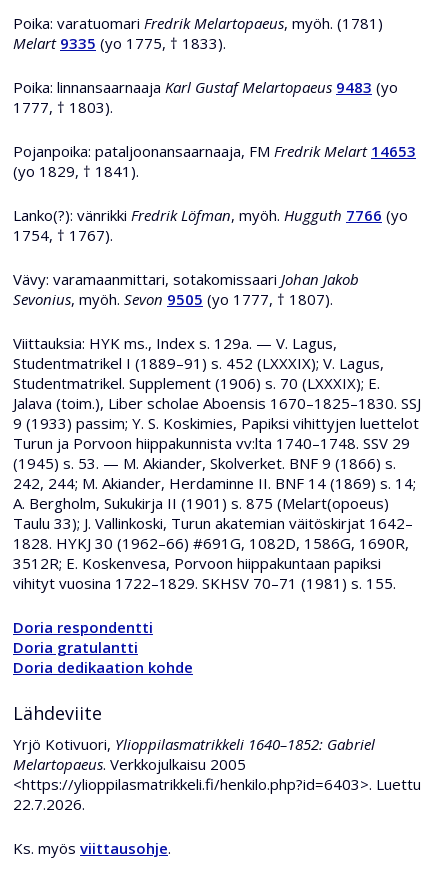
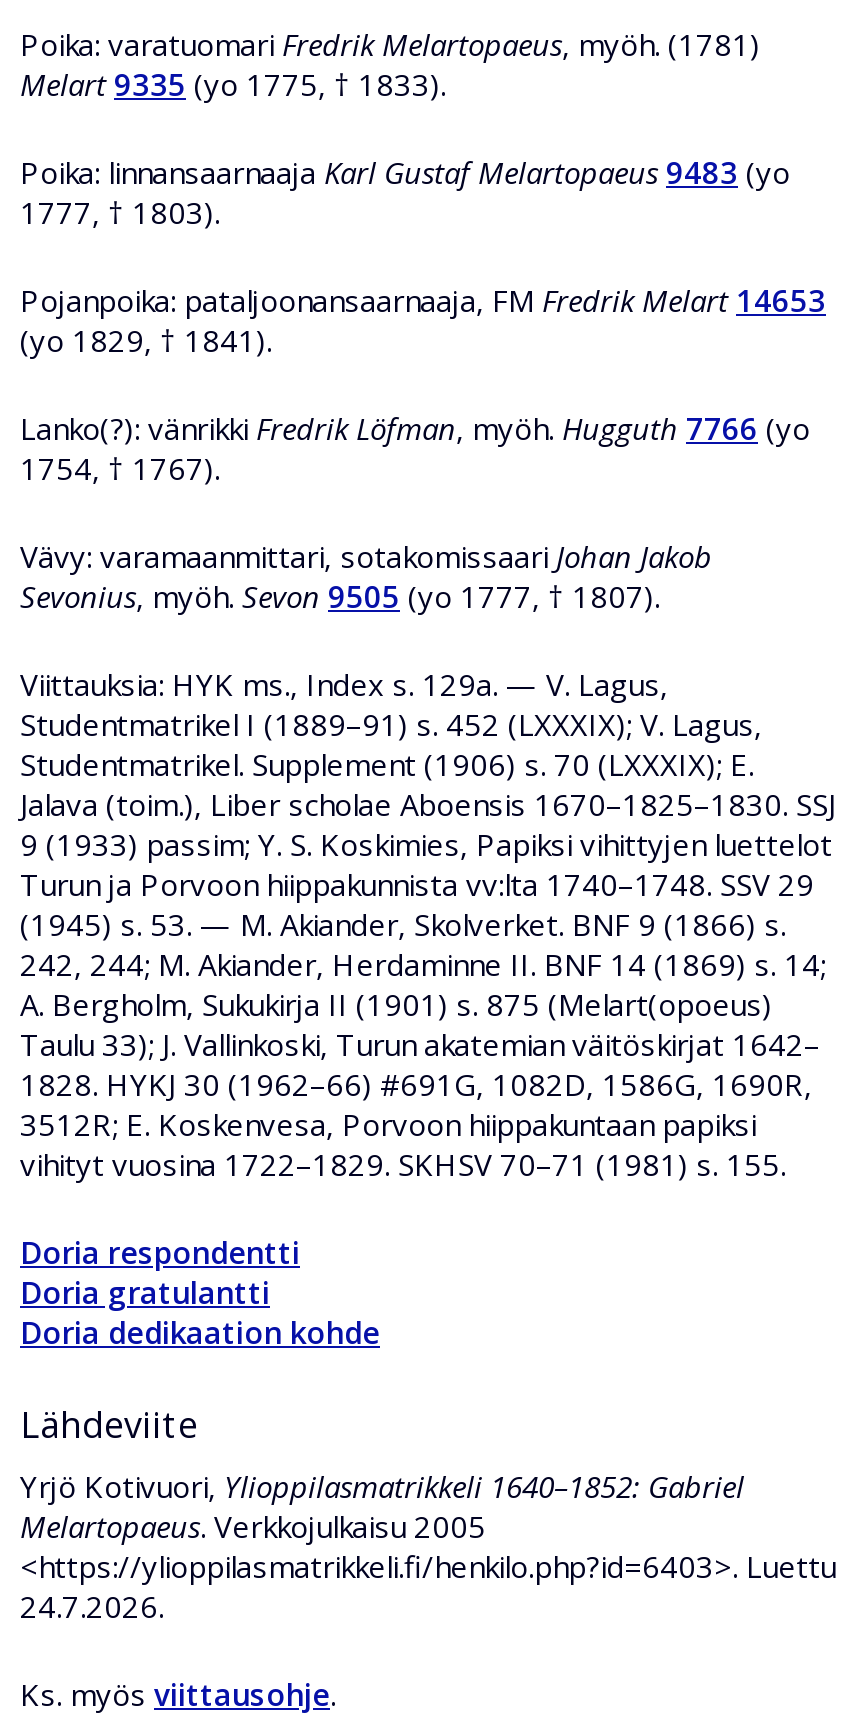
- 22.7.2026.
+ 24.7.2026.
